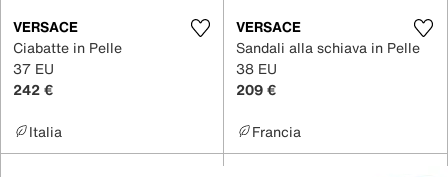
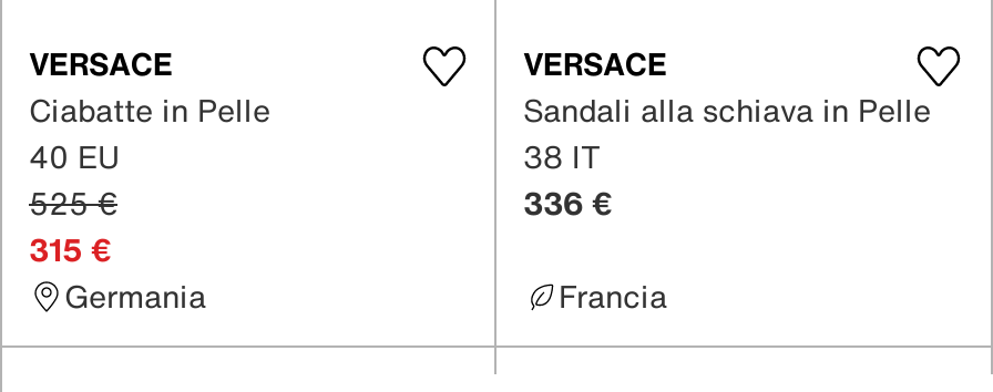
- 37 EU
- 242 €
- Italia
+ 40 EU
+ 525 €
+ 315 €
+ Germania

- 38 EU
- 209 €
+ 38 IT
+ 336 €
